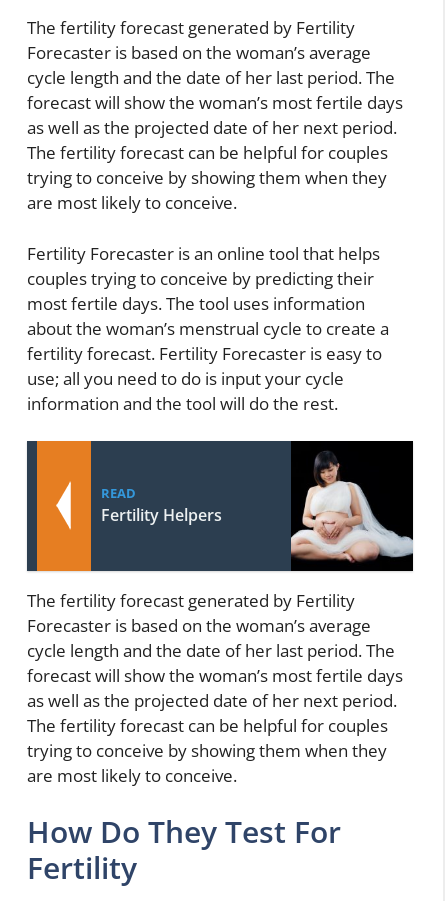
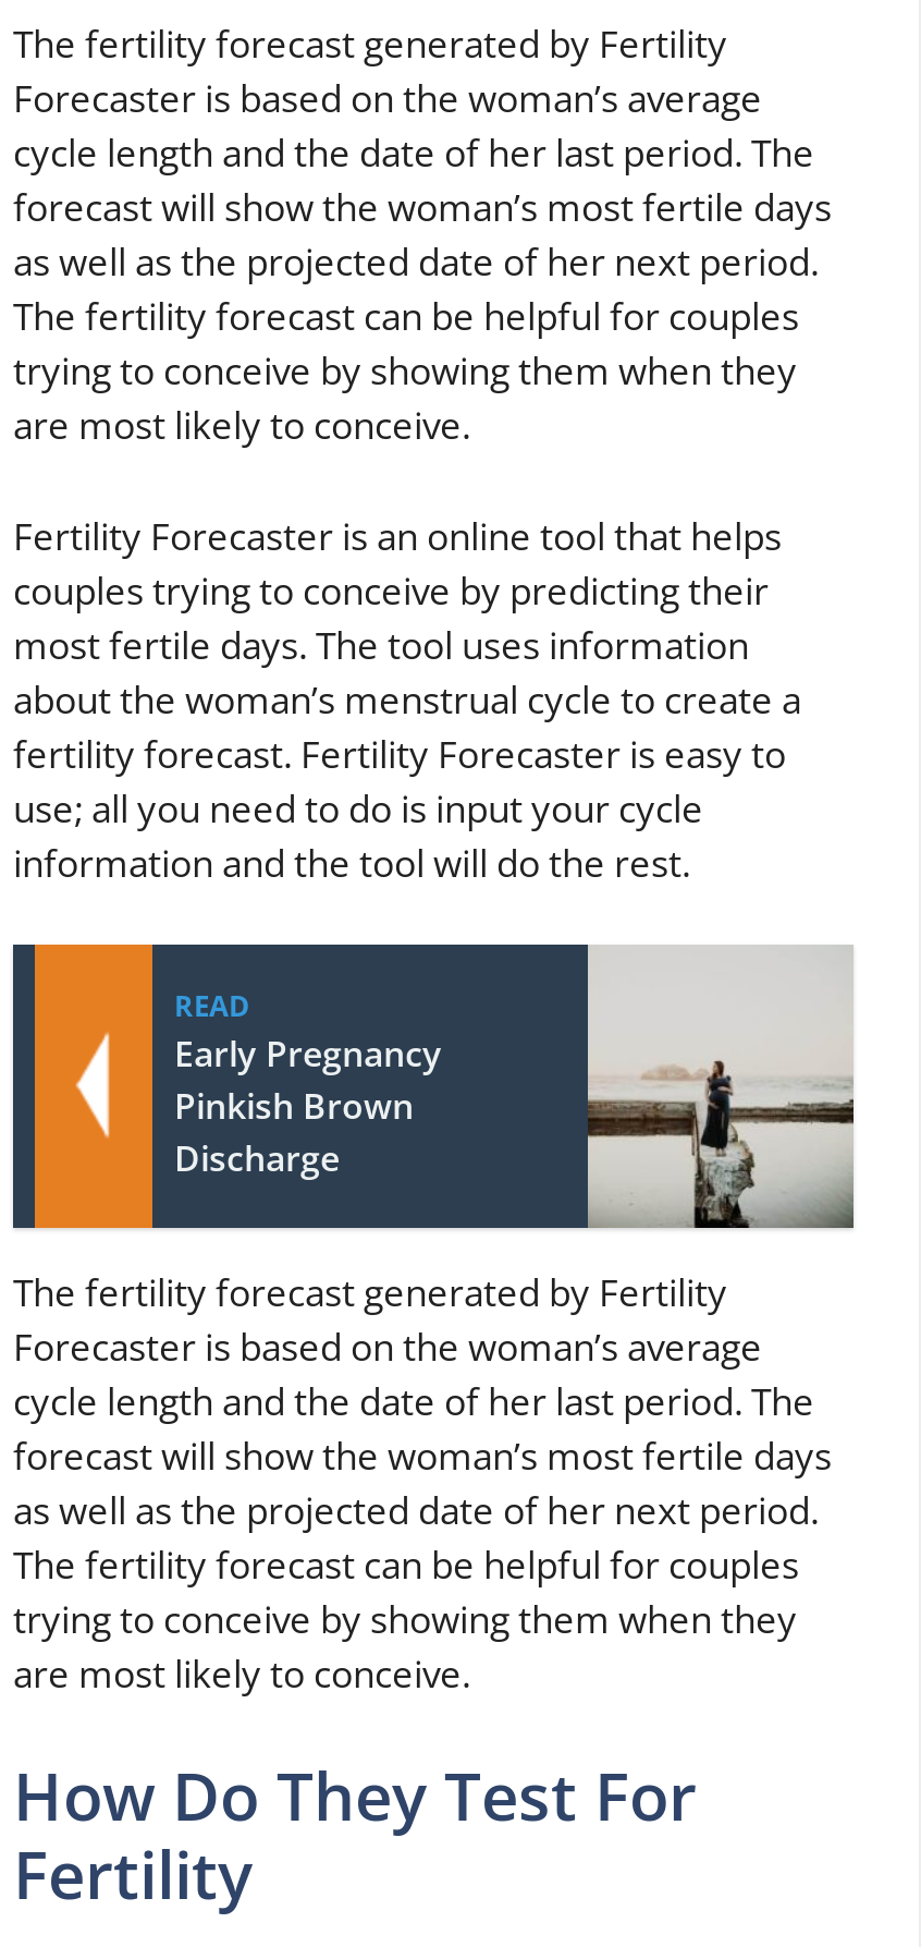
- [image]
+ [image]

moved up: READ

- Fertility Helpers
+ Early Pregnancy
+ Pinkish Brown
+ Discharge
